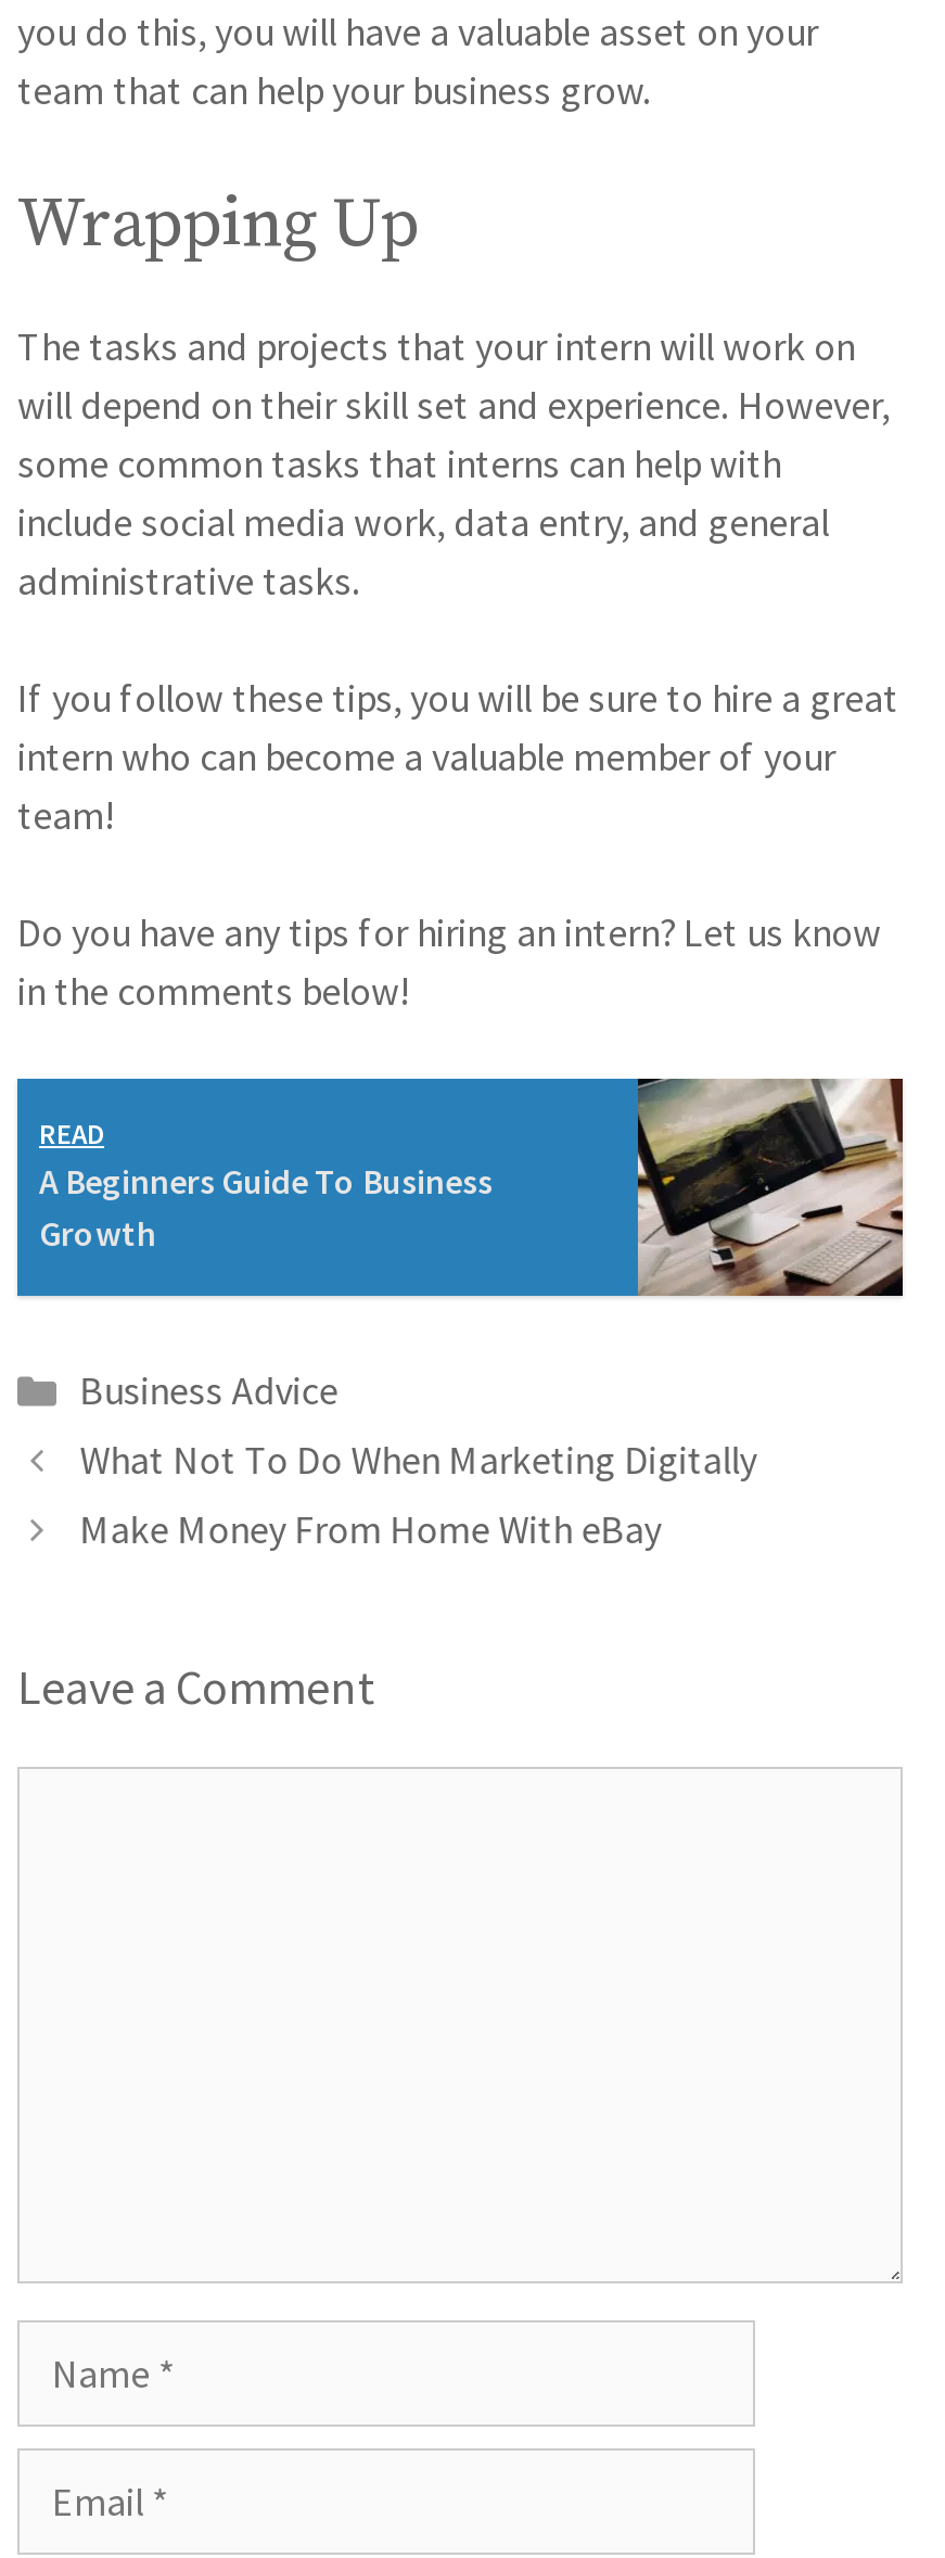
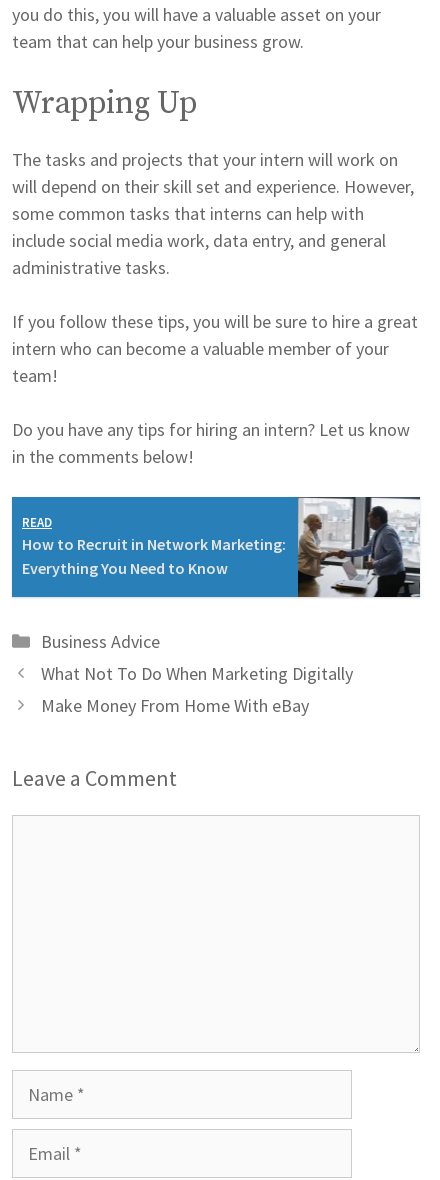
- [image]
+ [image]

- A Beginners Guide To Business
- Growth
+ How to Recruit in Network Marketing:
+ Everything You Need to Know
